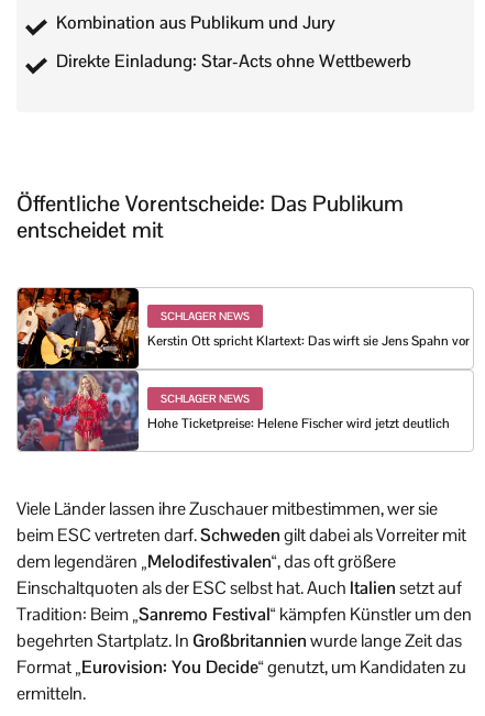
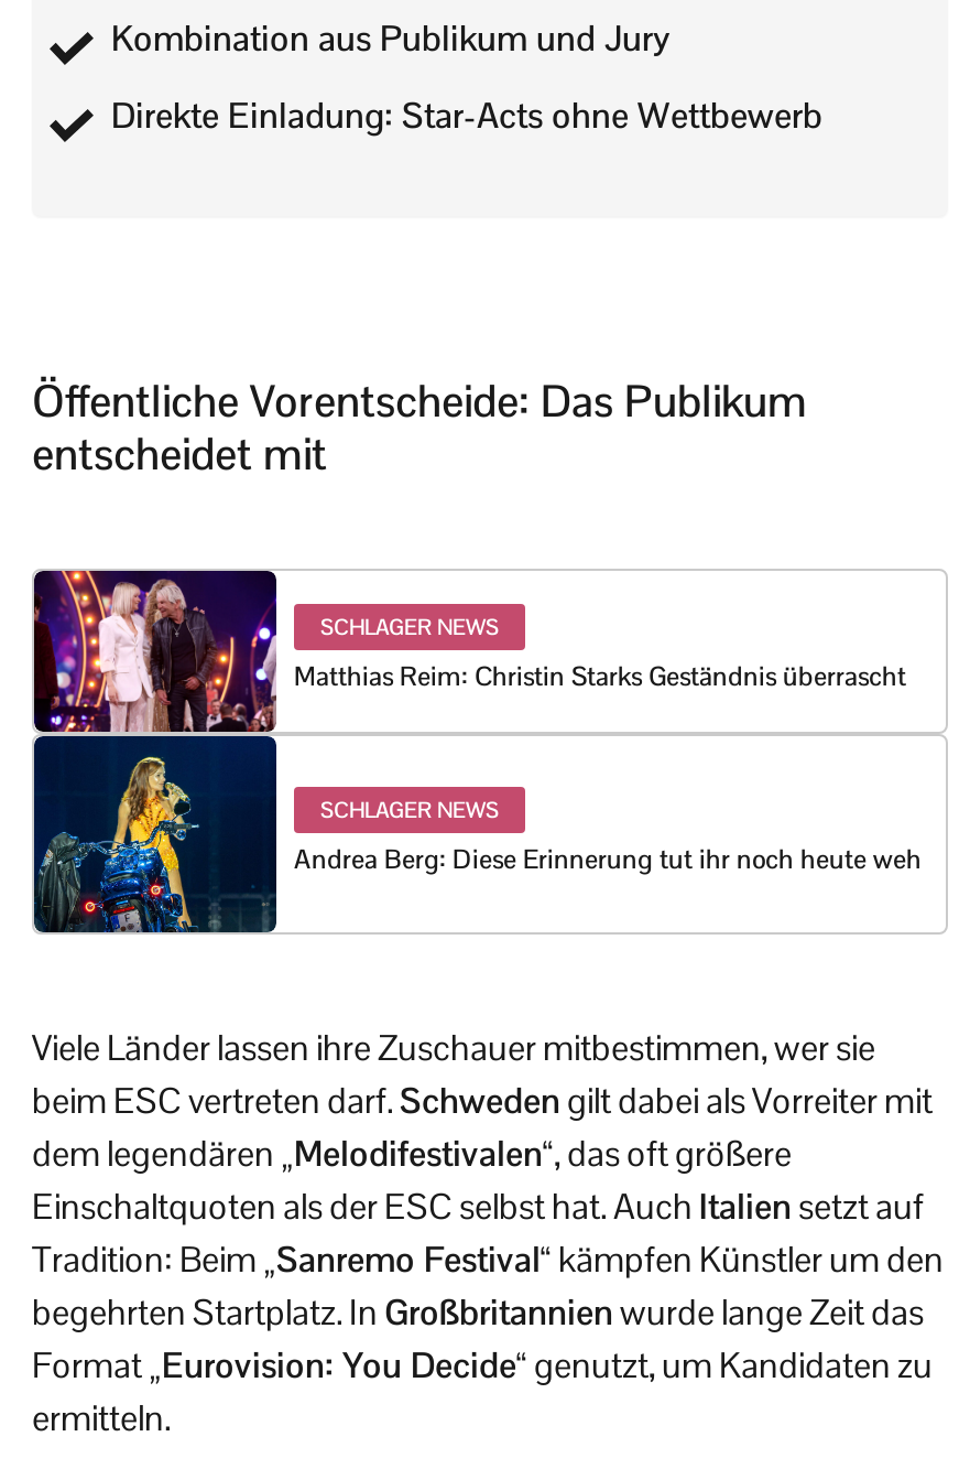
- [image]
- Kerstin Ott spricht Klartext: Das wirft sie Jens Spahn vor
+ [image]
+ Matthias Reim: Christin Starks Geständnis überrascht

- Hohe Ticketpreise: Helene Fischer wird jetzt deutlich
+ Andrea Berg: Diese Erinnerung tut ihr noch heute weh
